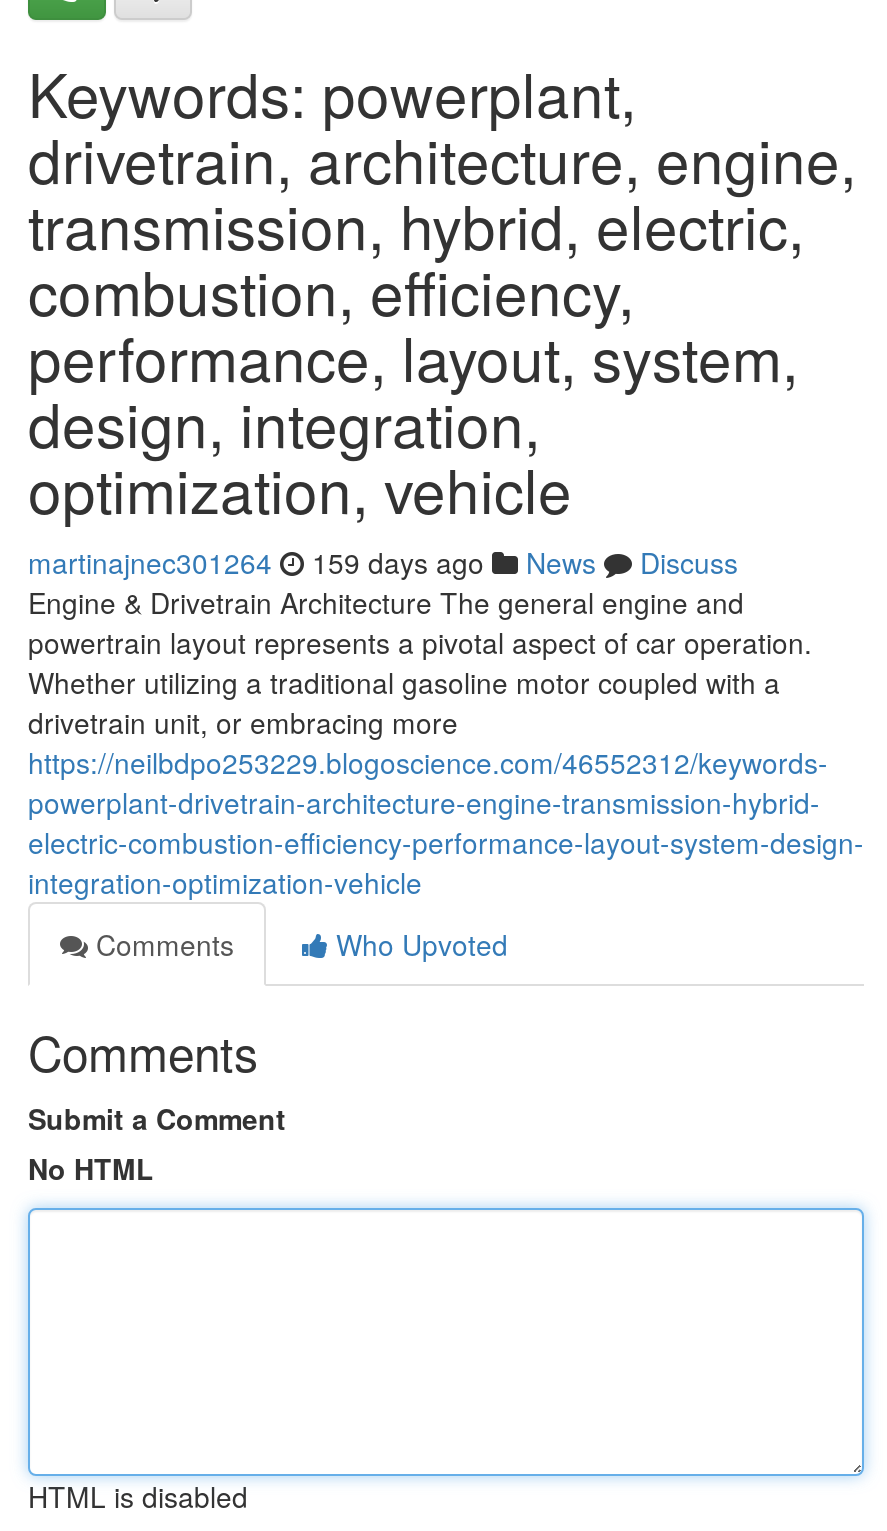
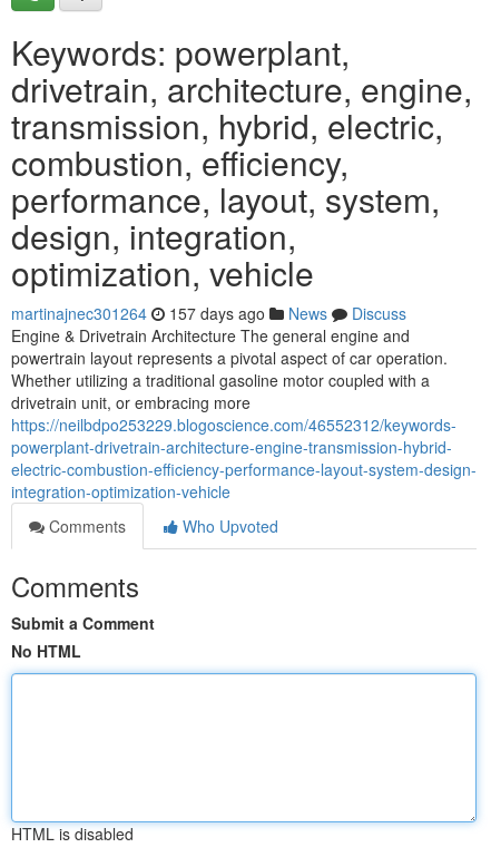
- martinajnec301264 159 days ago News Discuss
+ martinajnec301264 157 days ago News Discuss
